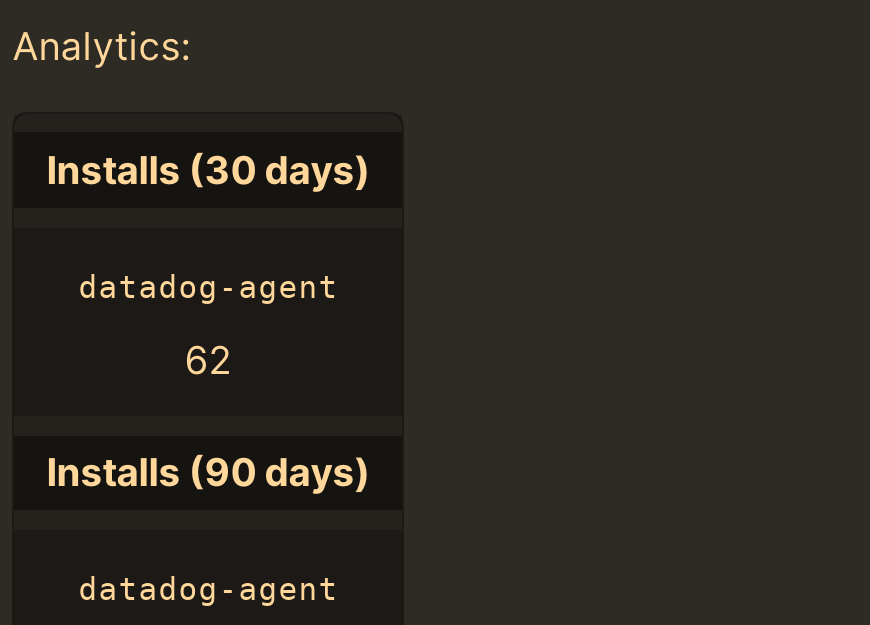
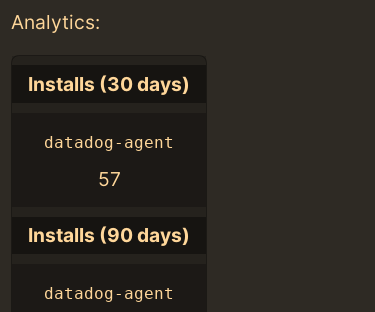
- 62
+ 57
